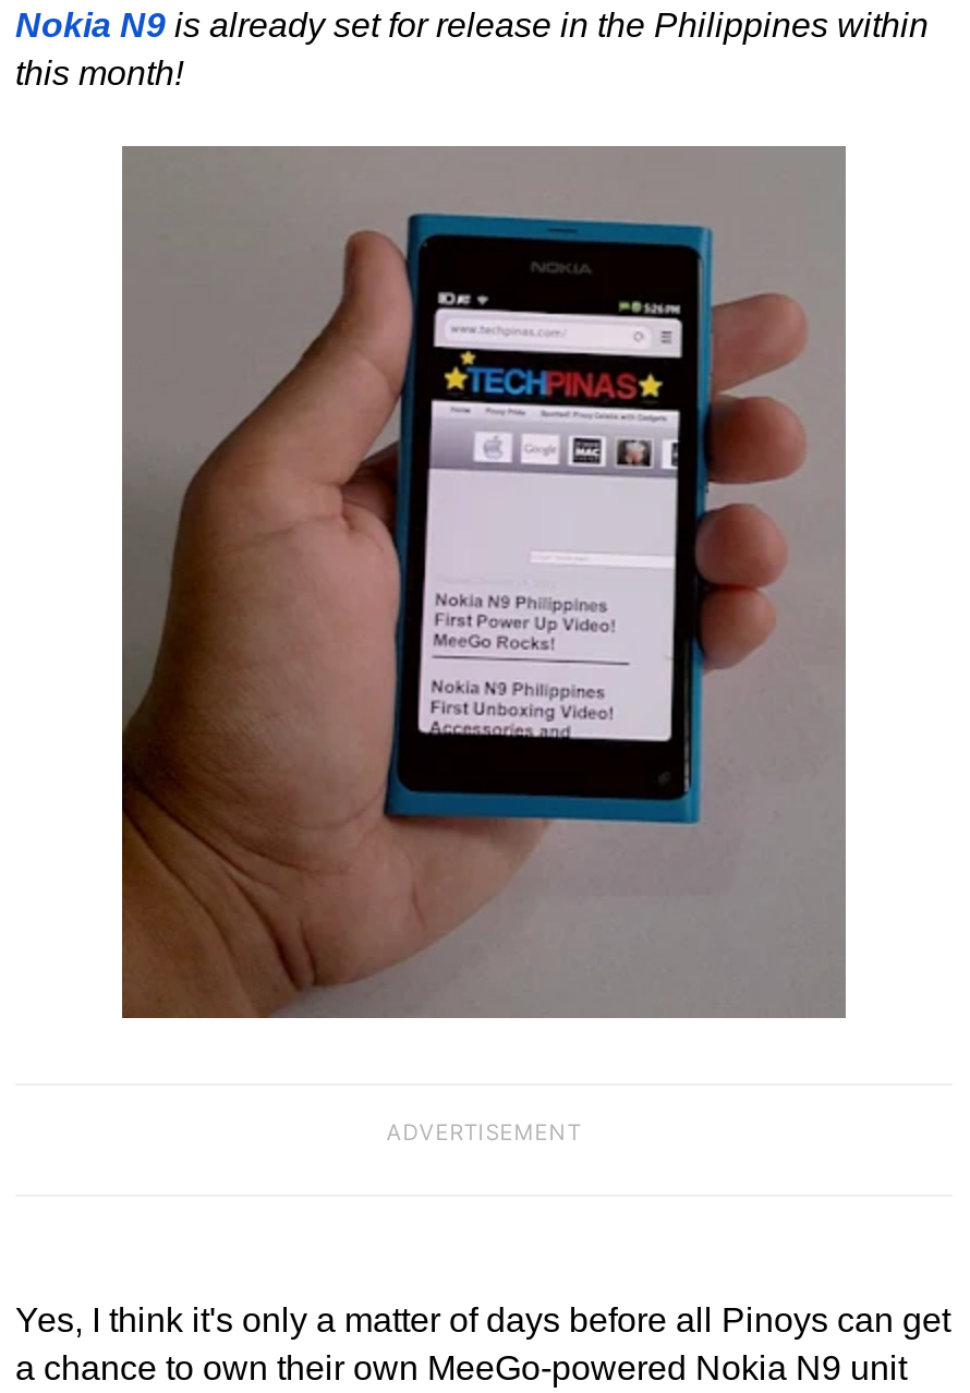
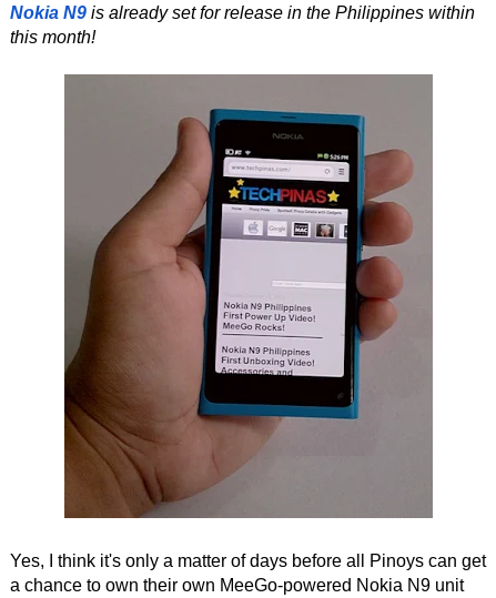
- ADVERTISEMENT
